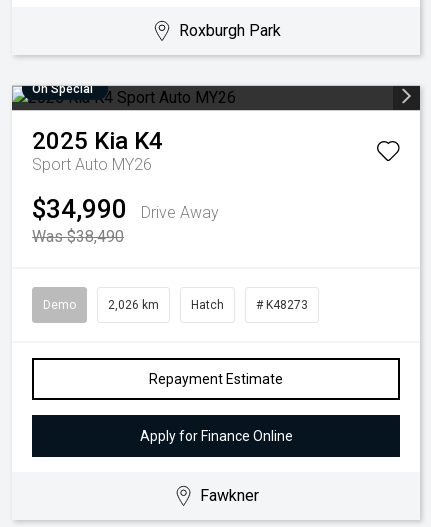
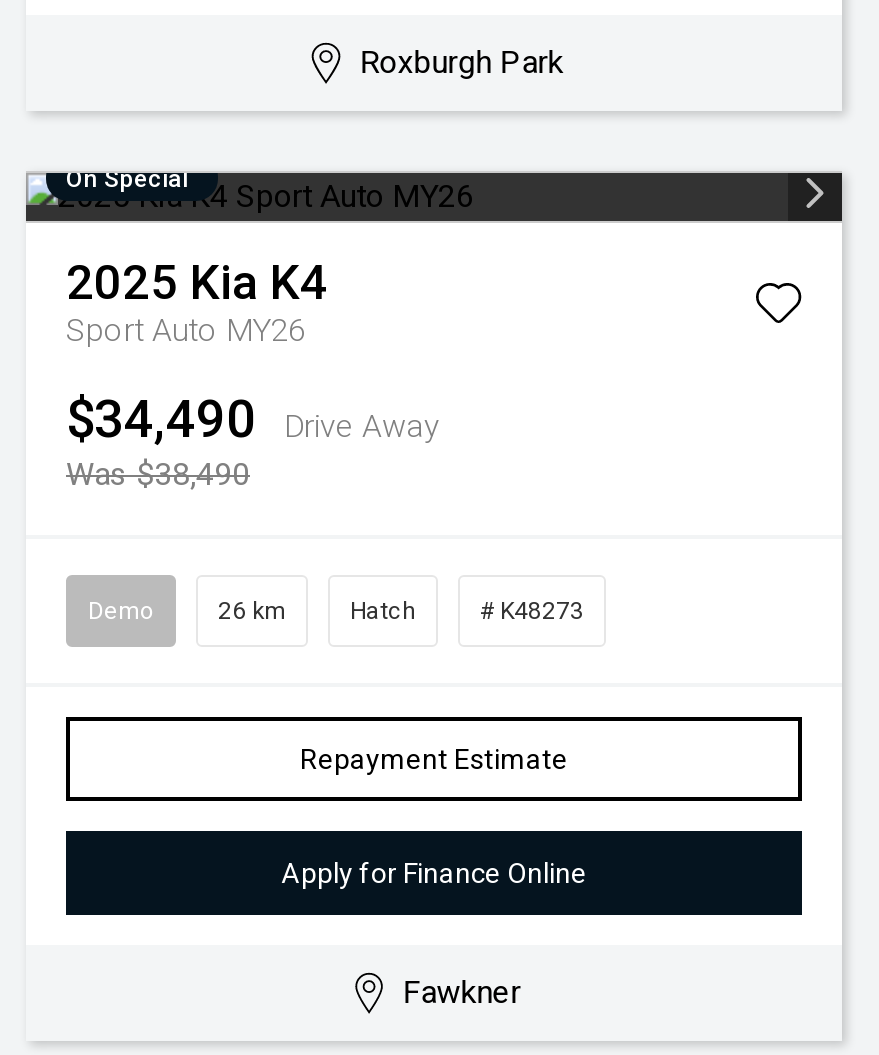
- $34,990 Drive Away
+ $34,490 Drive Away

- 2,026 km
+ 26 km
